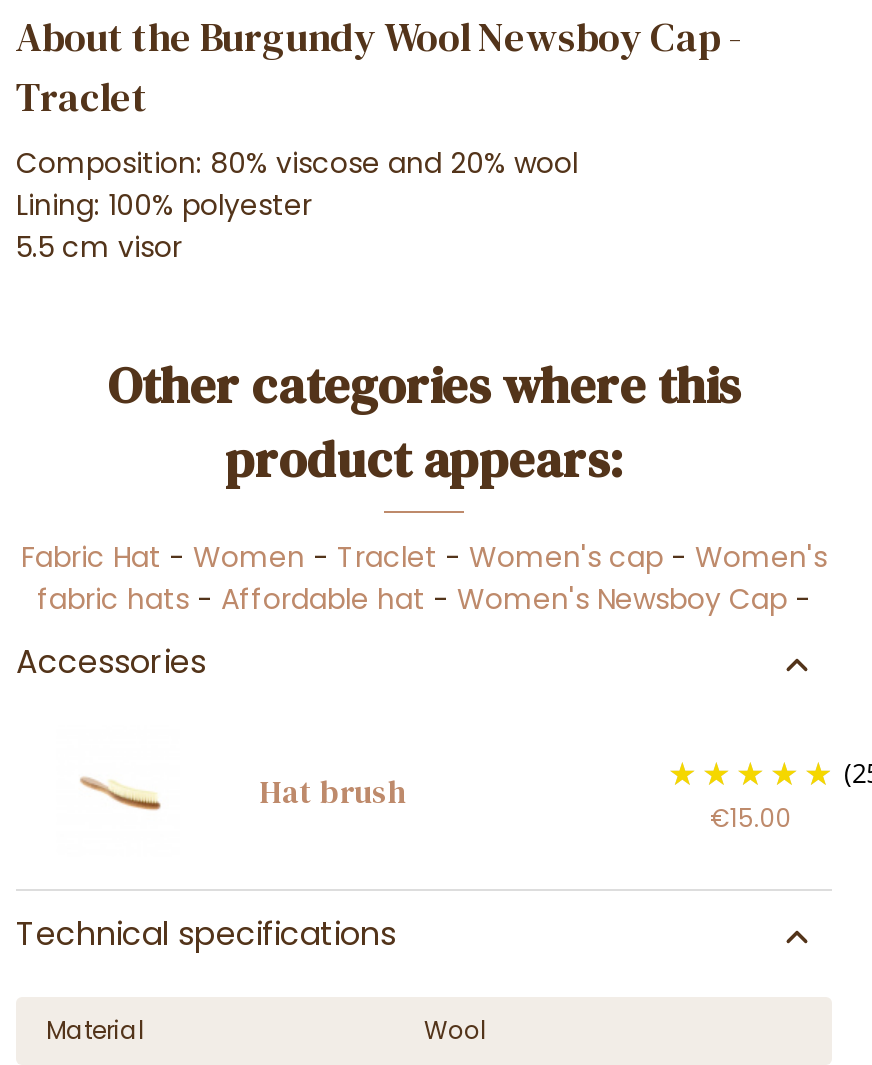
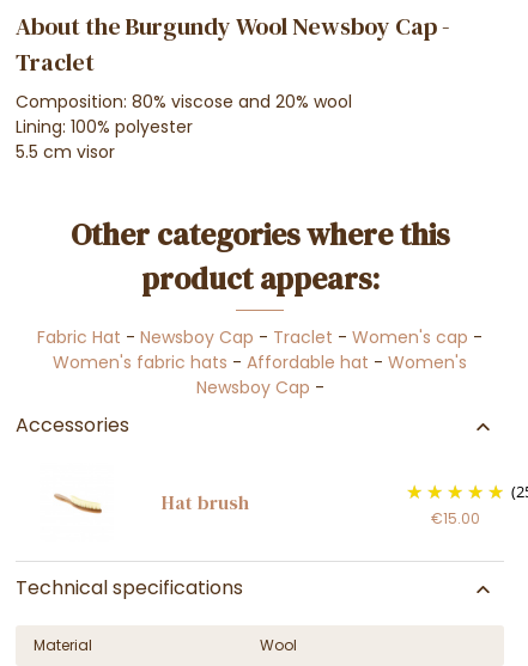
- Fabric Hat - Women - Traclet - Women's cap - Women's
- fabric hats - Affordable hat - Women's Newsboy Cap -
+ Fabric Hat - Newsboy Cap - Traclet - Women's cap -
+ Women's fabric hats - Affordable hat - Women's
+ Newsboy Cap -
